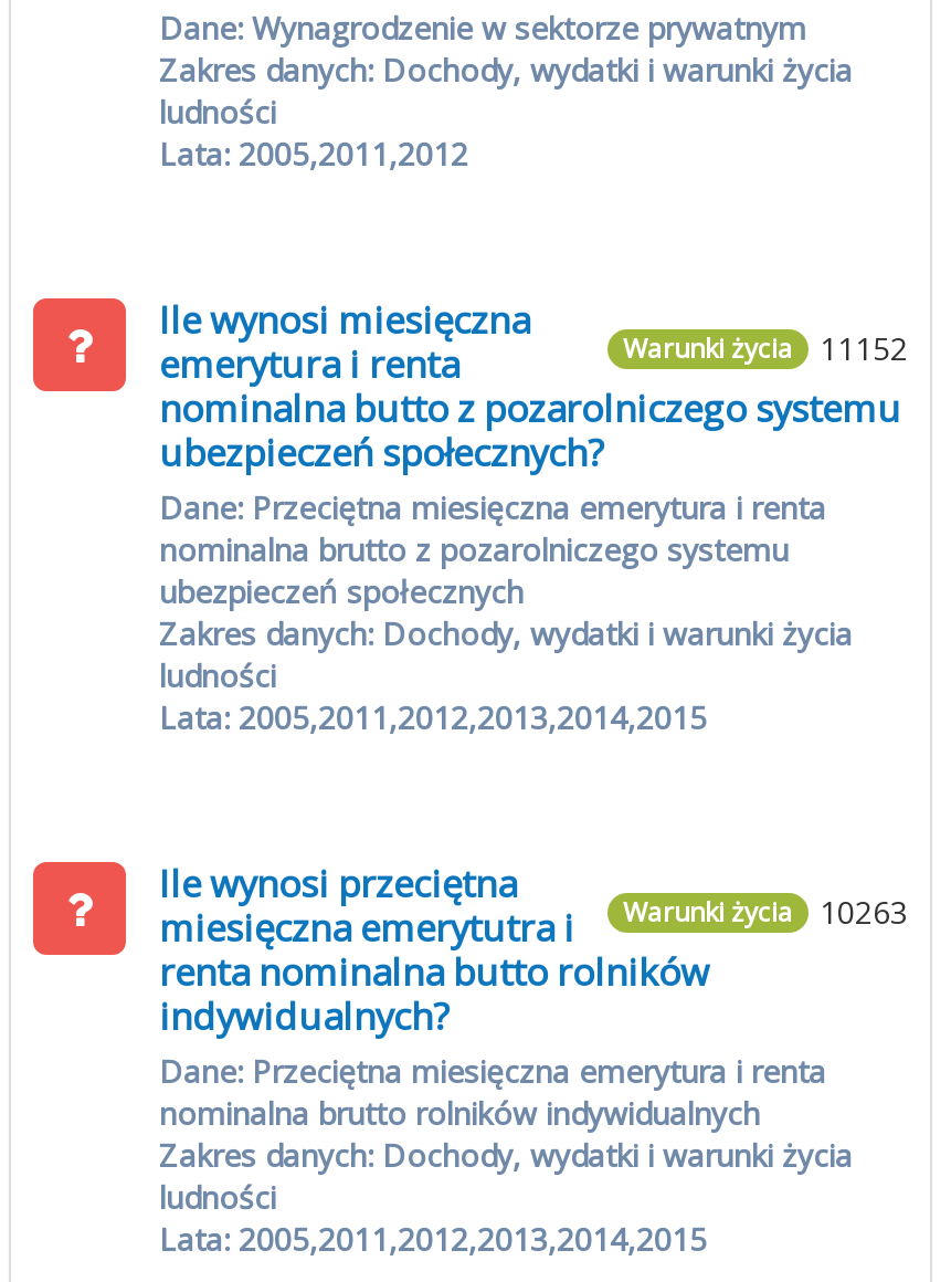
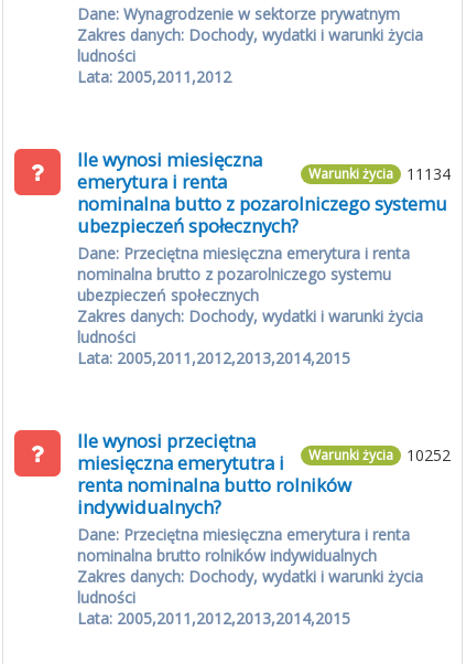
- Warunki życia 11152
+ Warunki życia 11134

- miesięczna emerytutra i Warunki życia 10263
+ miesięczna emerytutra i Warunki życia 10252
